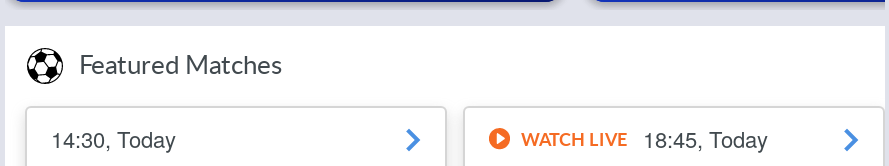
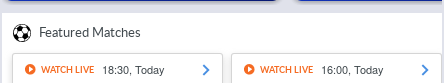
- 14:30, Today
+ WATCH LIVE
+ 18:30, Today

- WATCH LIVE 18:45, Today
+ WATCH LIVE 16:00, Today
